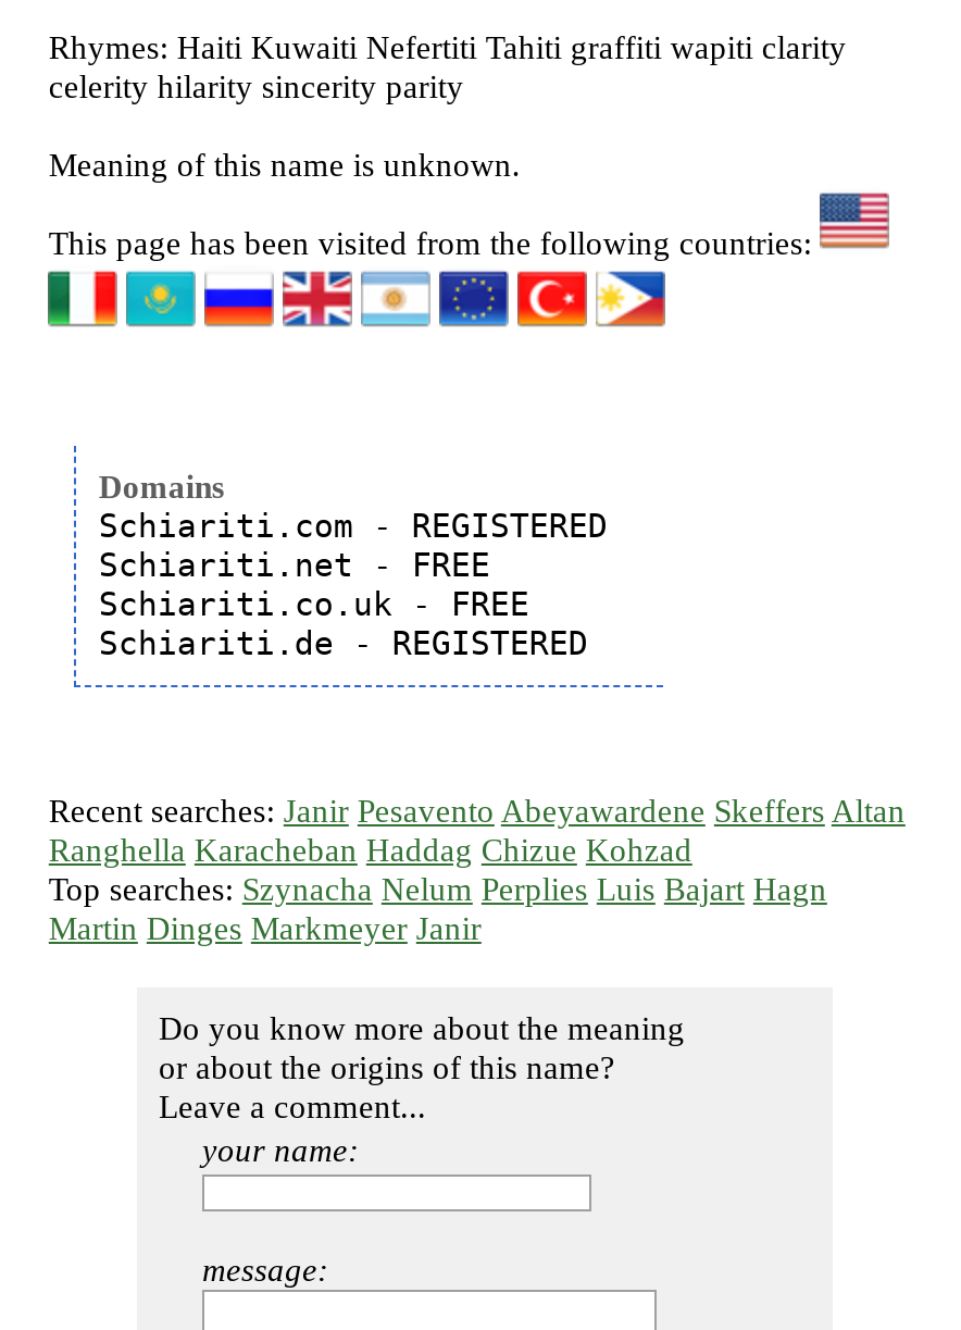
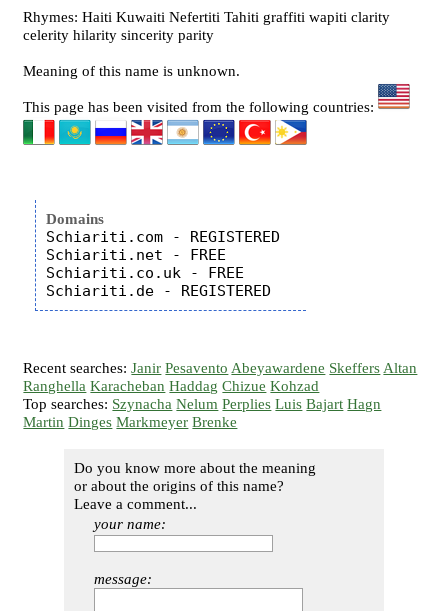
- Martin Dinges Markmeyer Janir
+ Martin Dinges Markmeyer Brenke
